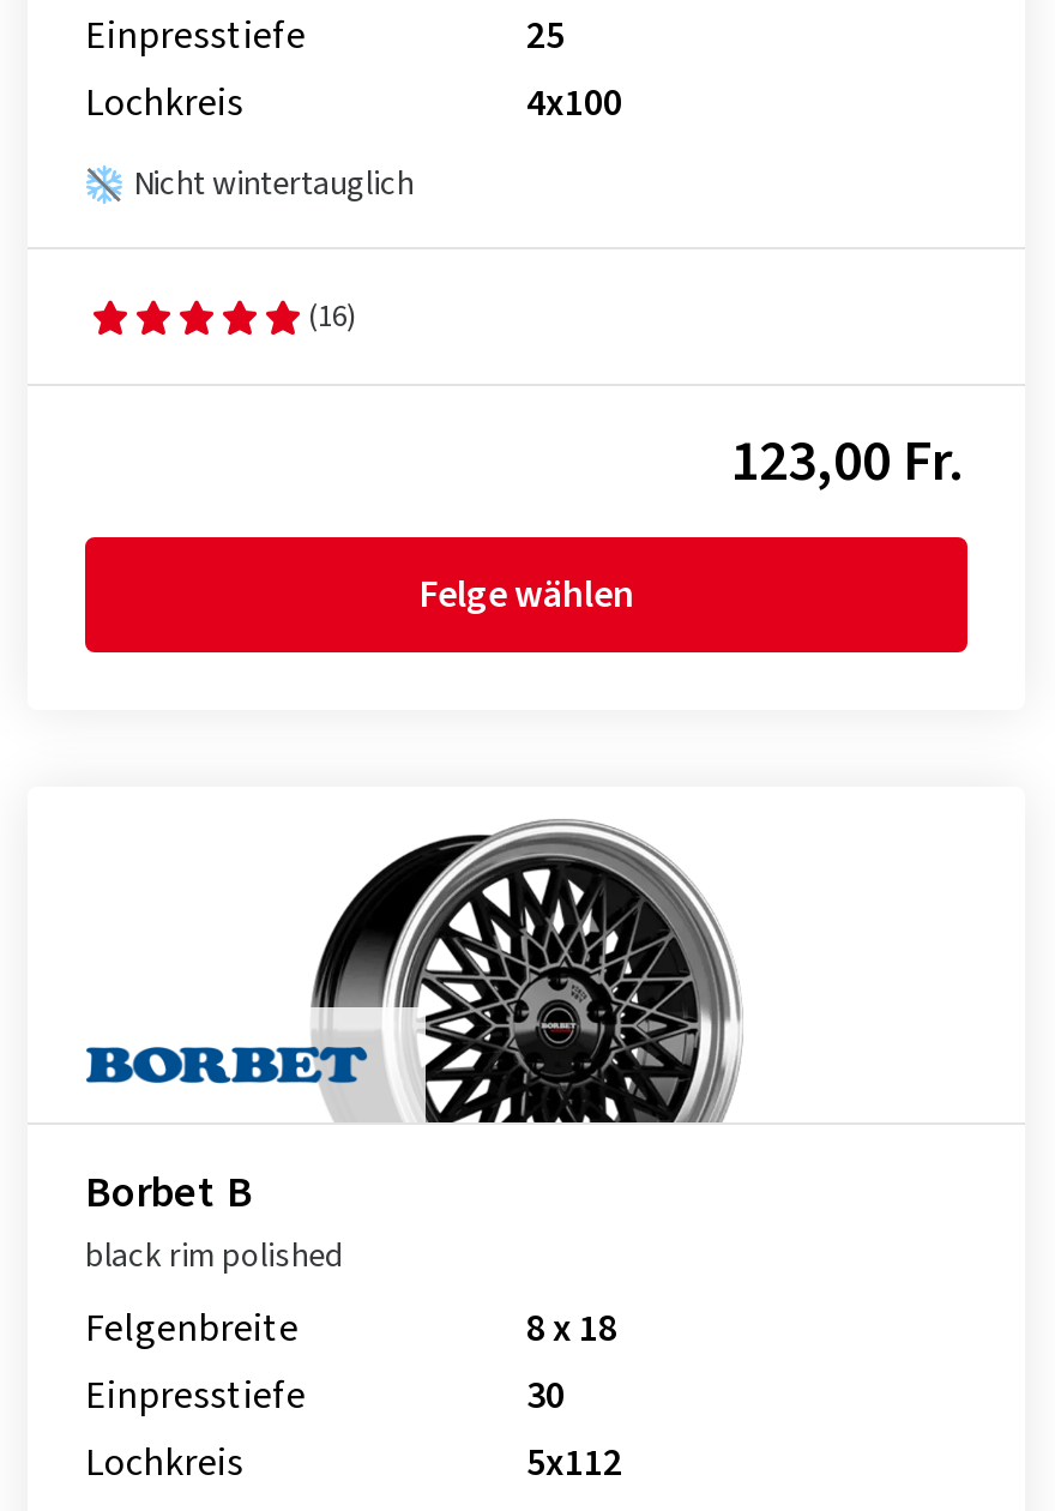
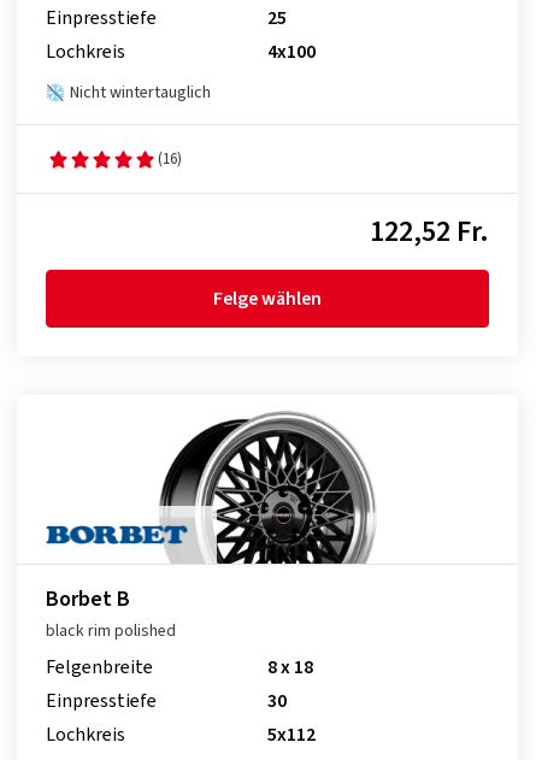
- 123,00 Fr.
+ 122,52 Fr.
